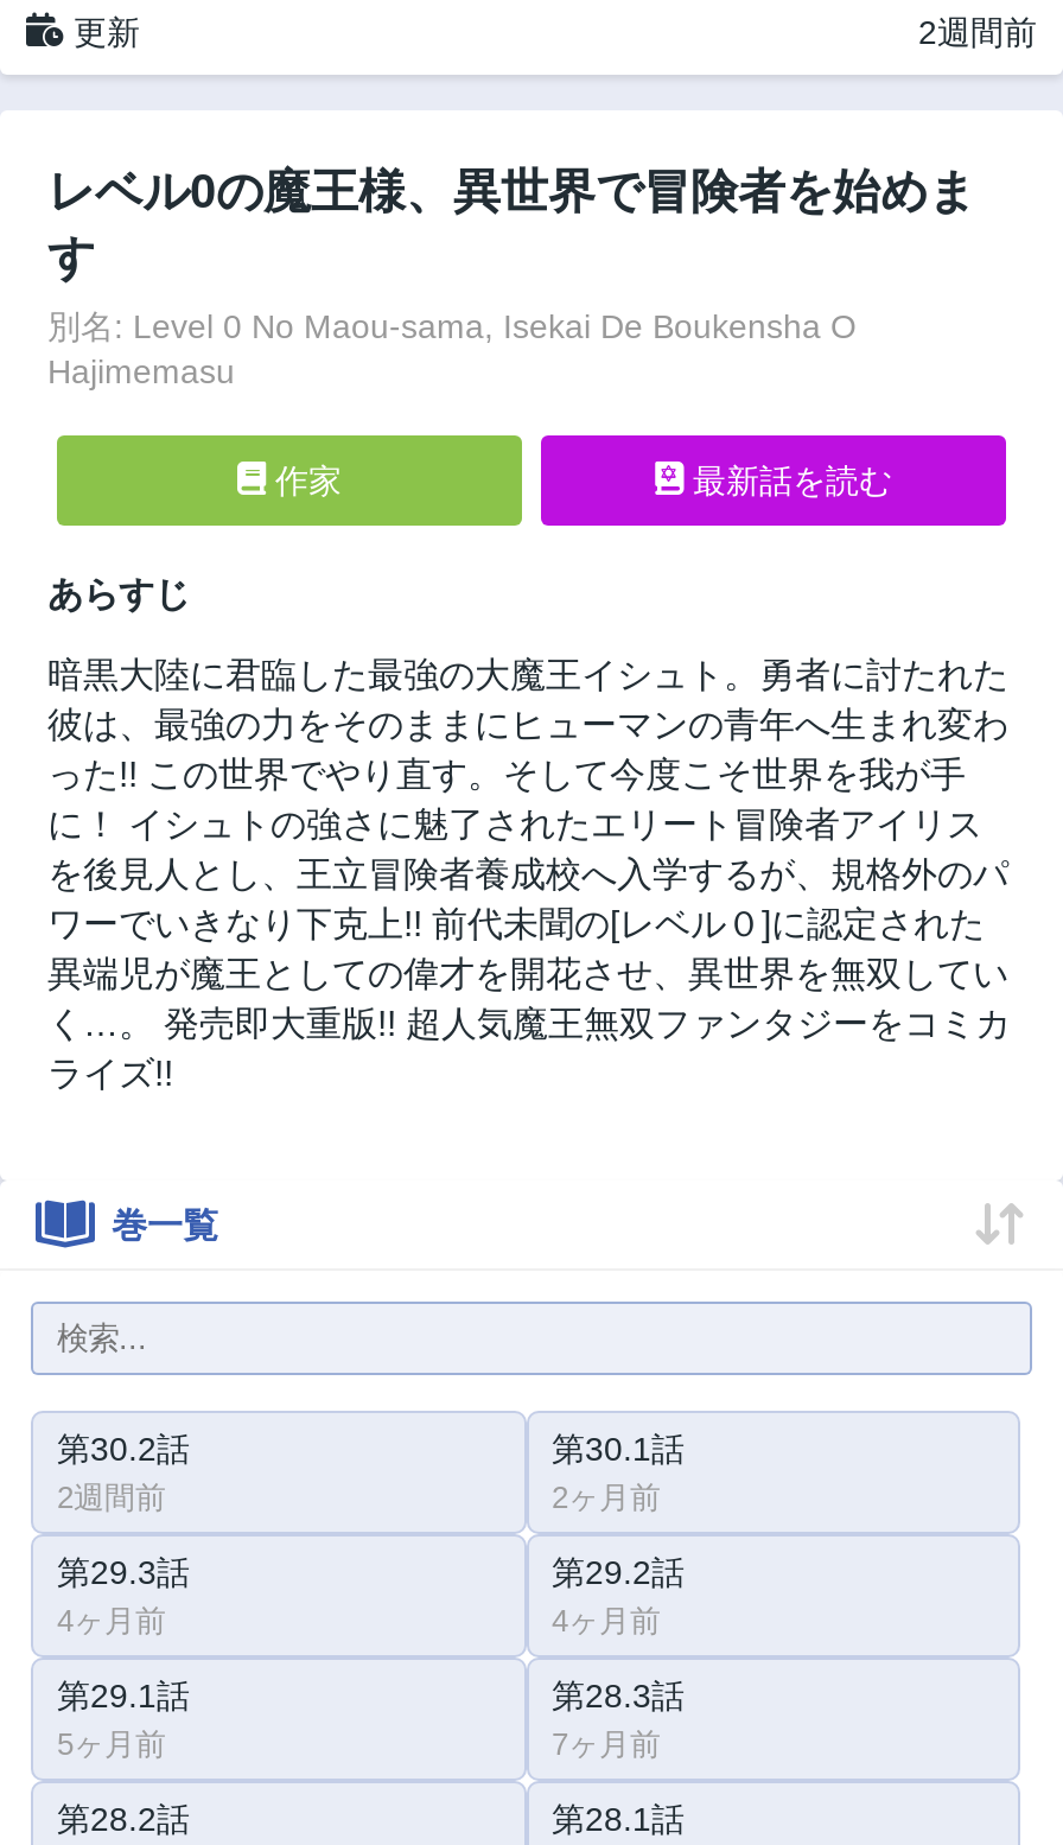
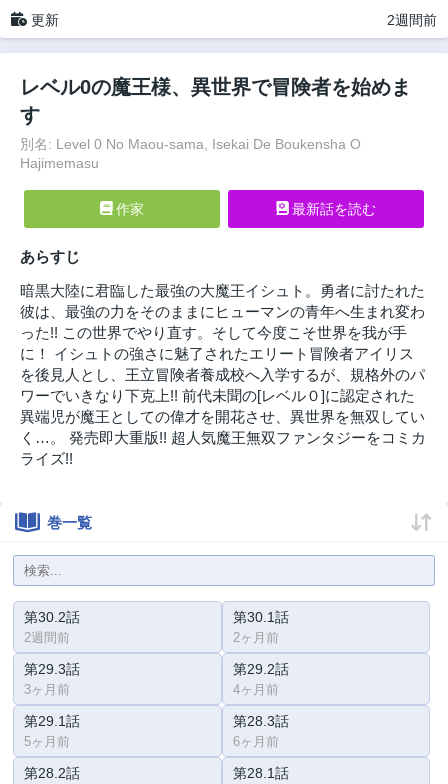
- 4ヶ月前
+ 3ヶ月前

- 7ヶ月前
+ 6ヶ月前
